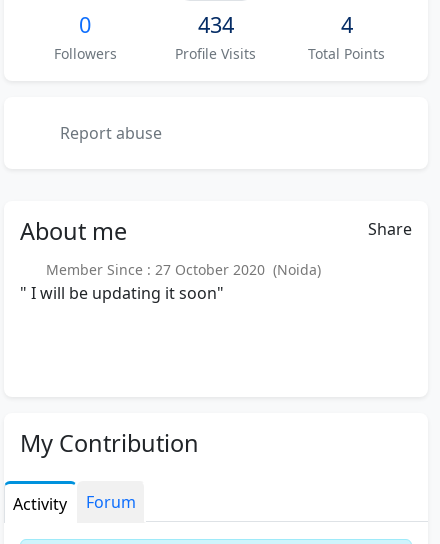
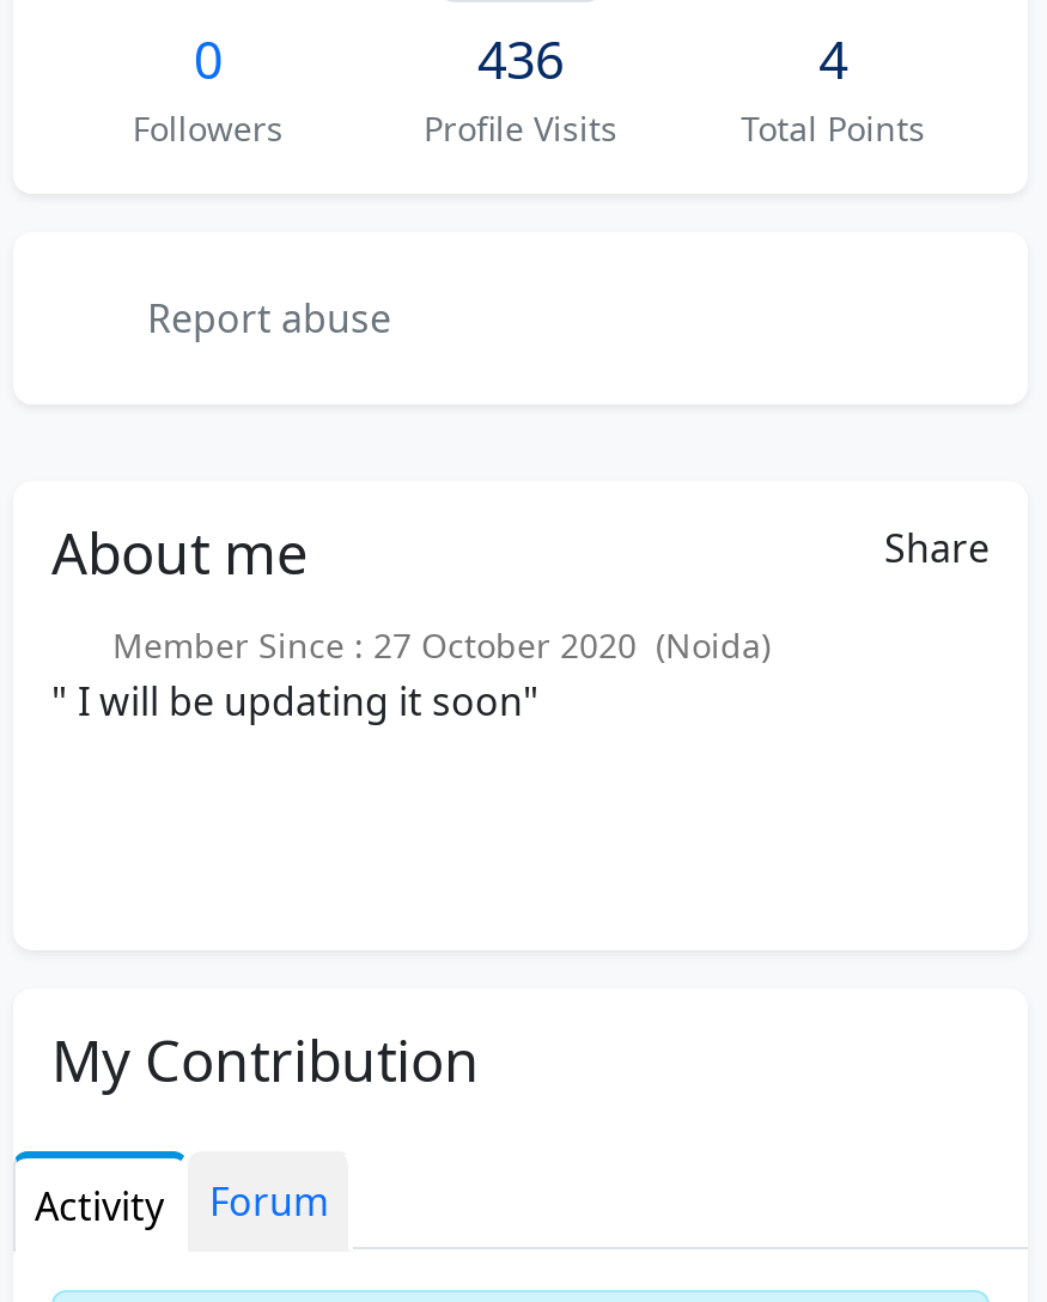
- 434
+ 436
